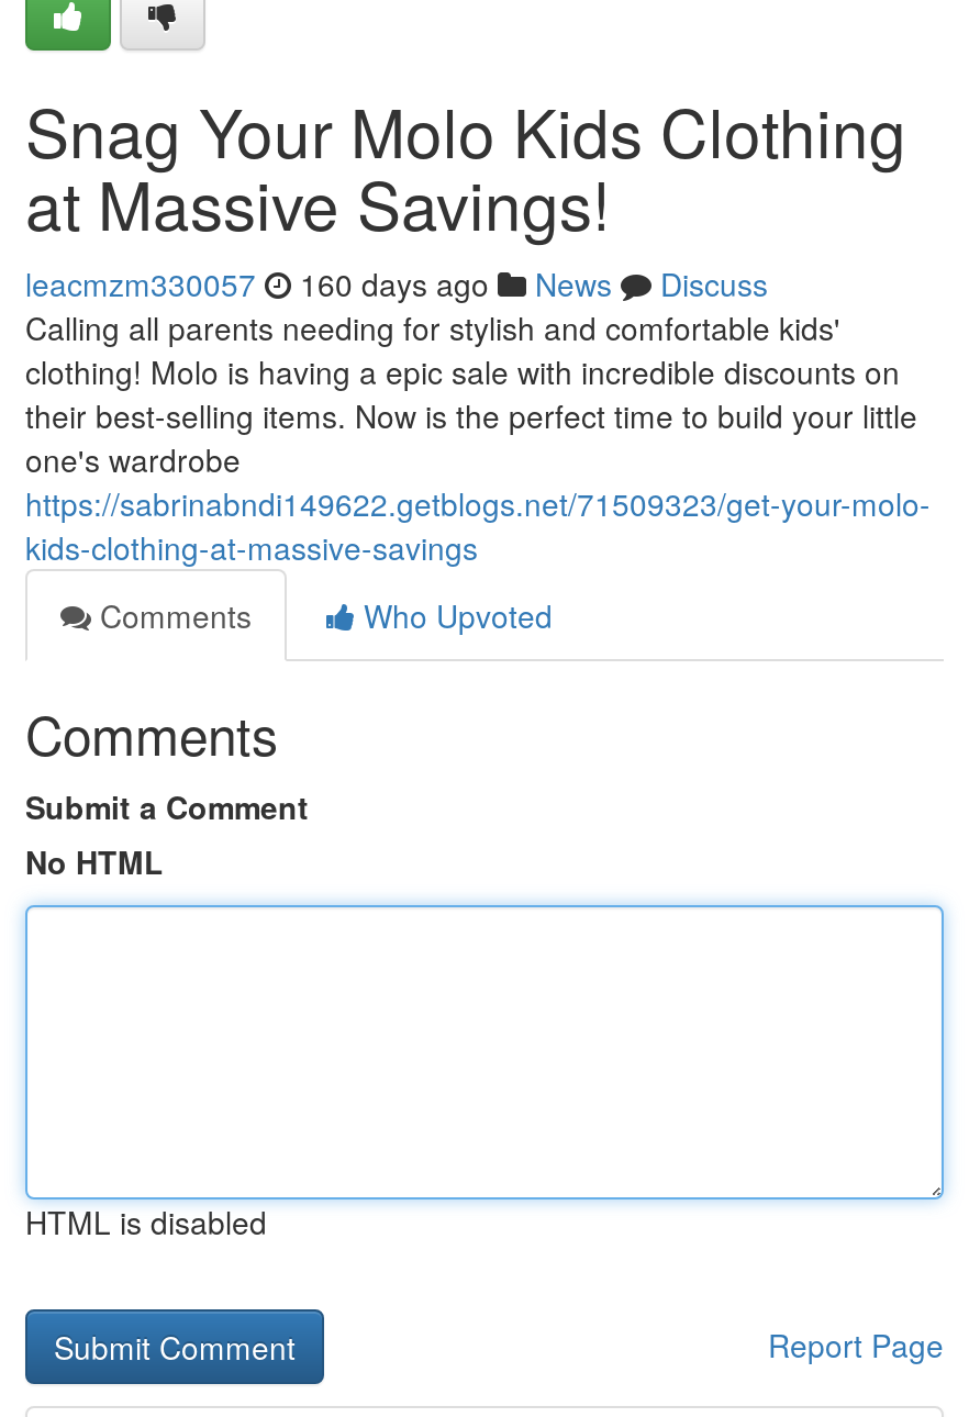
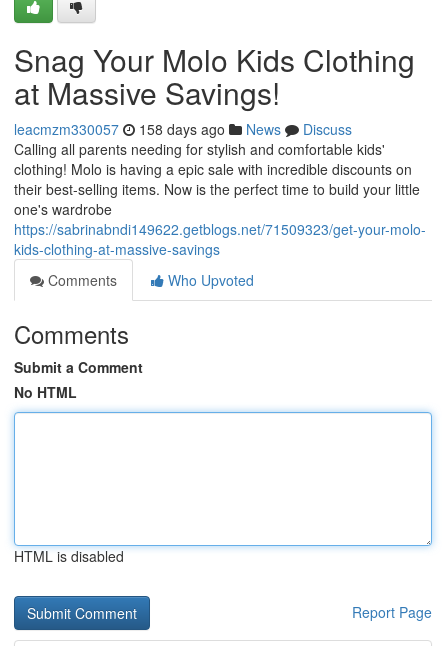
- leacmzm330057 160 days ago News Discuss
+ leacmzm330057 158 days ago News Discuss
